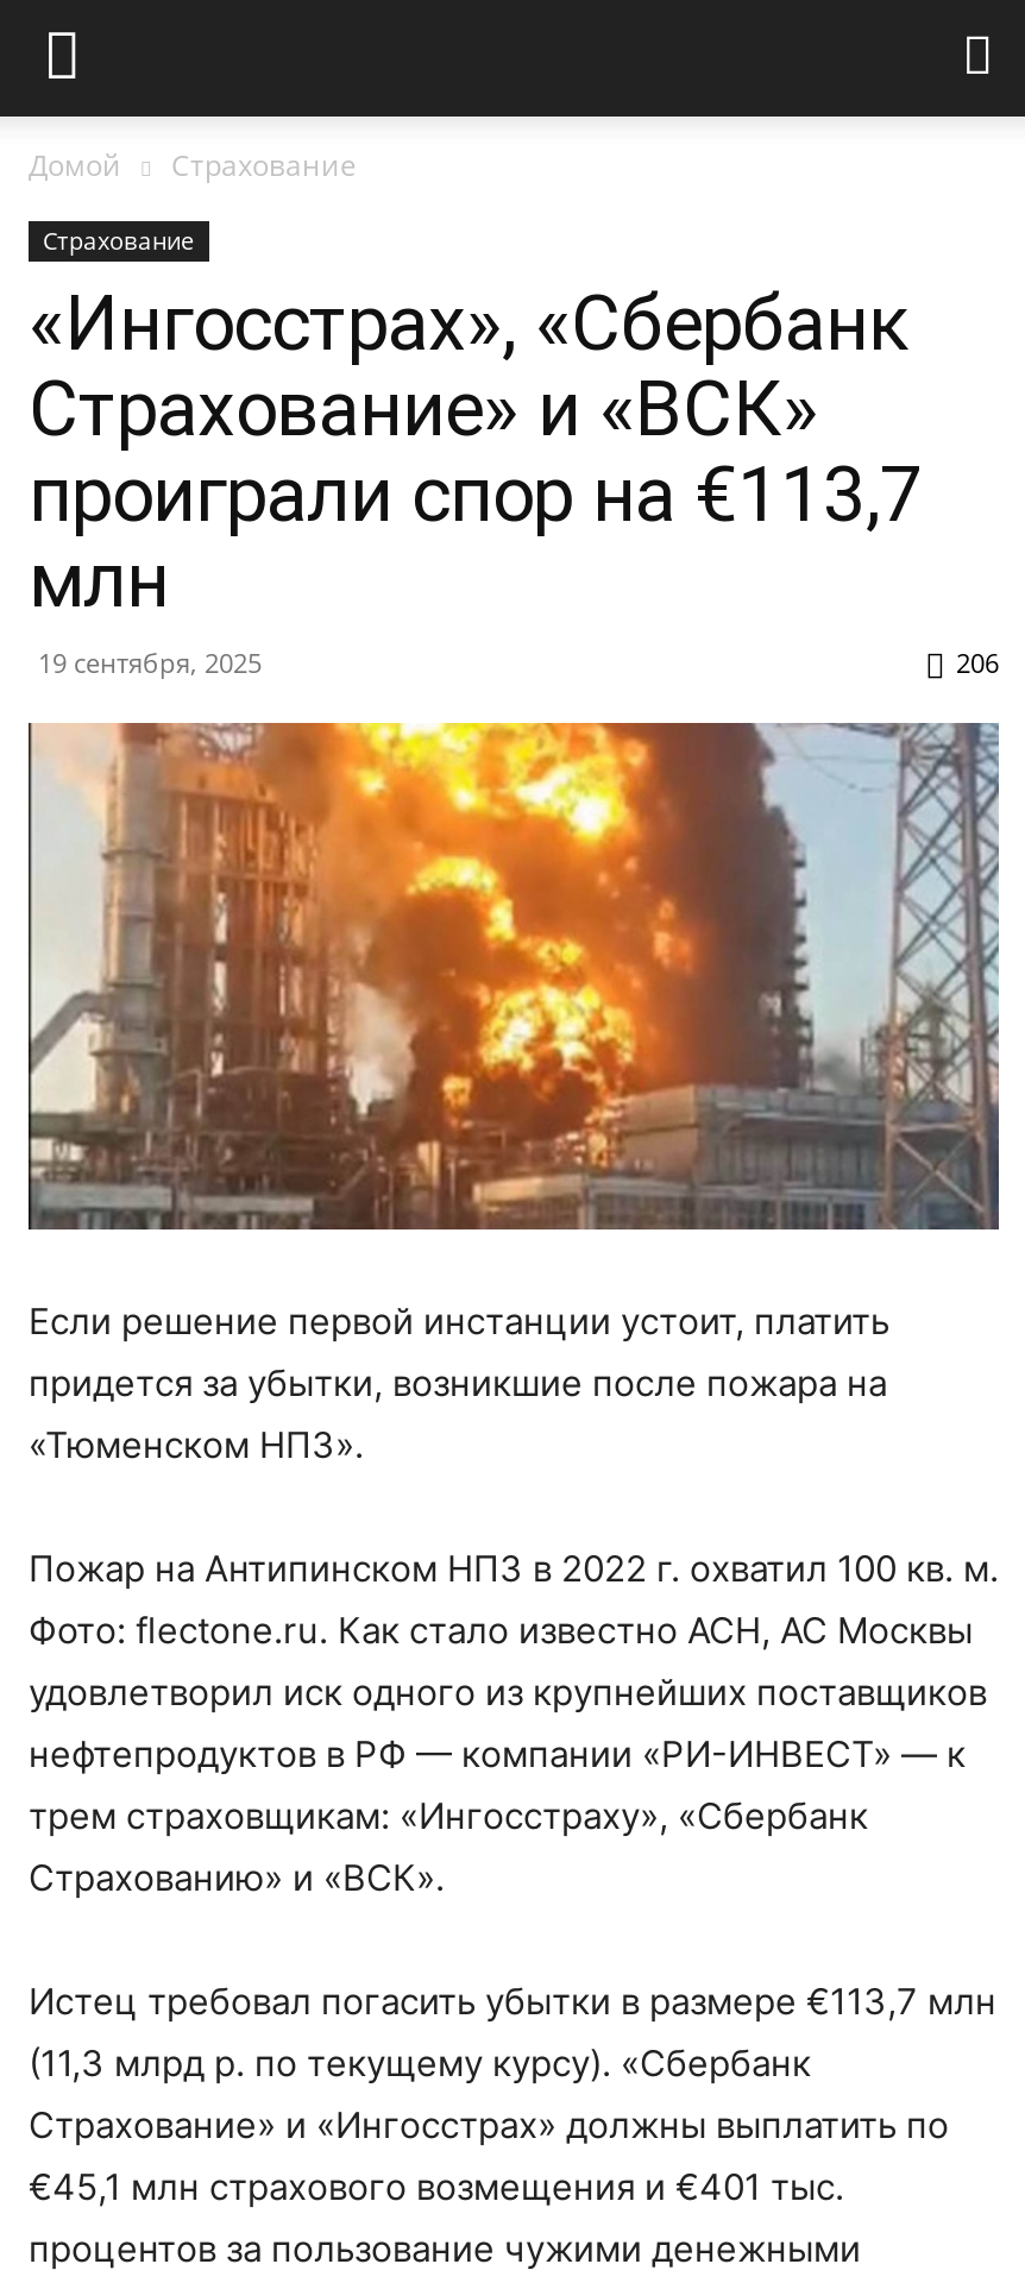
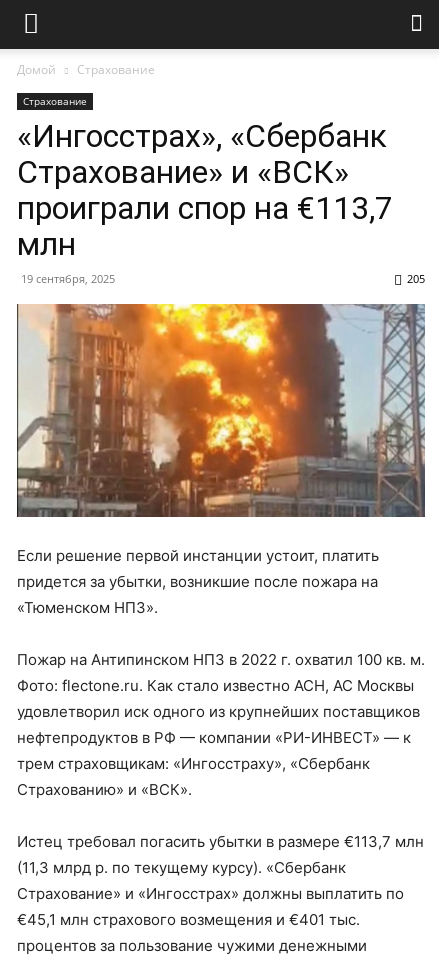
- 206
+ 205
